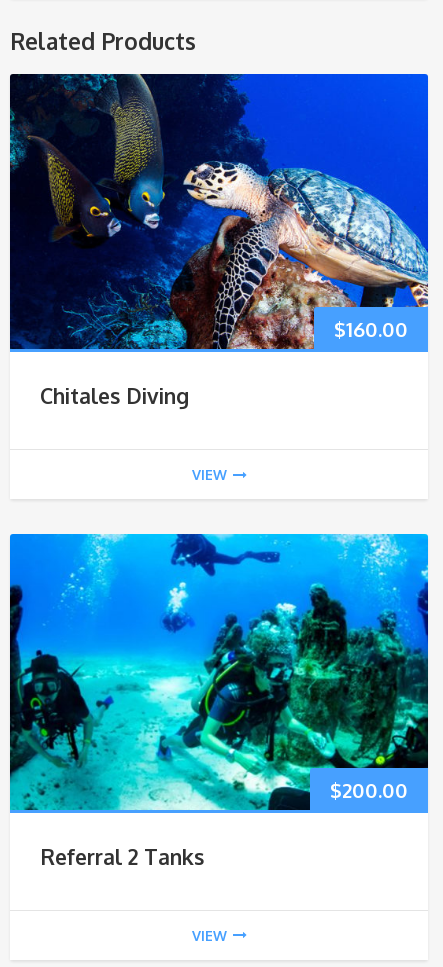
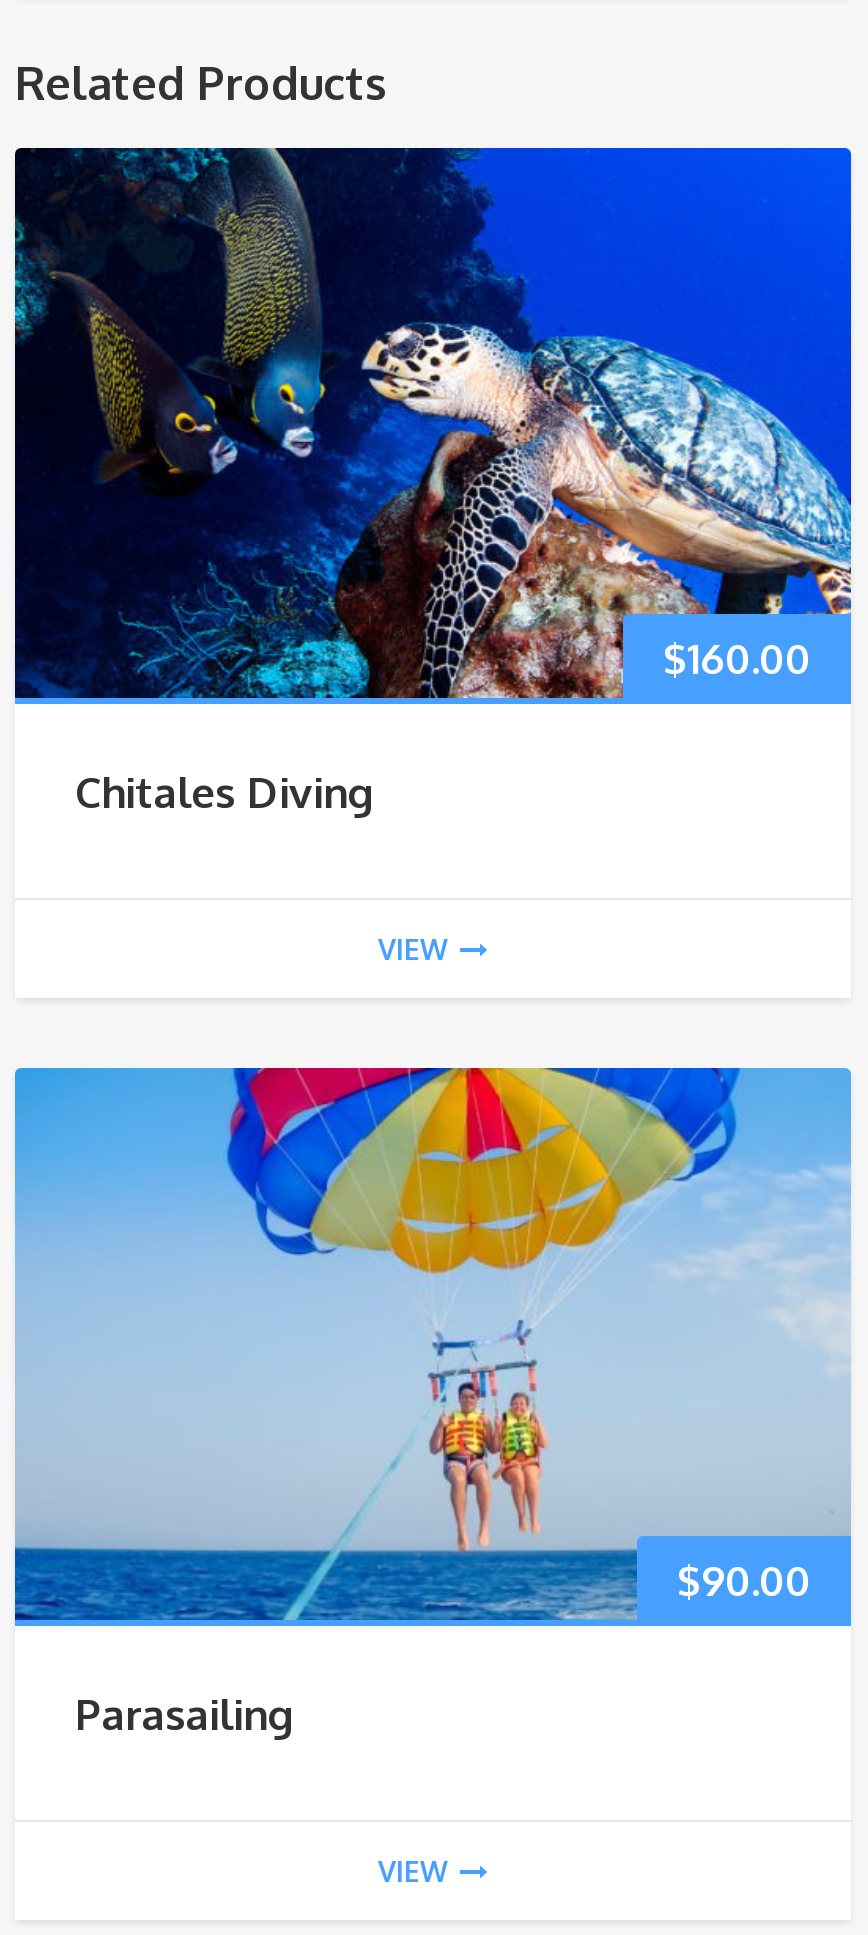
- [image]
- $200.00
+ [image]
+ $90.00

- Referral 2 Tanks
+ Parasailing
